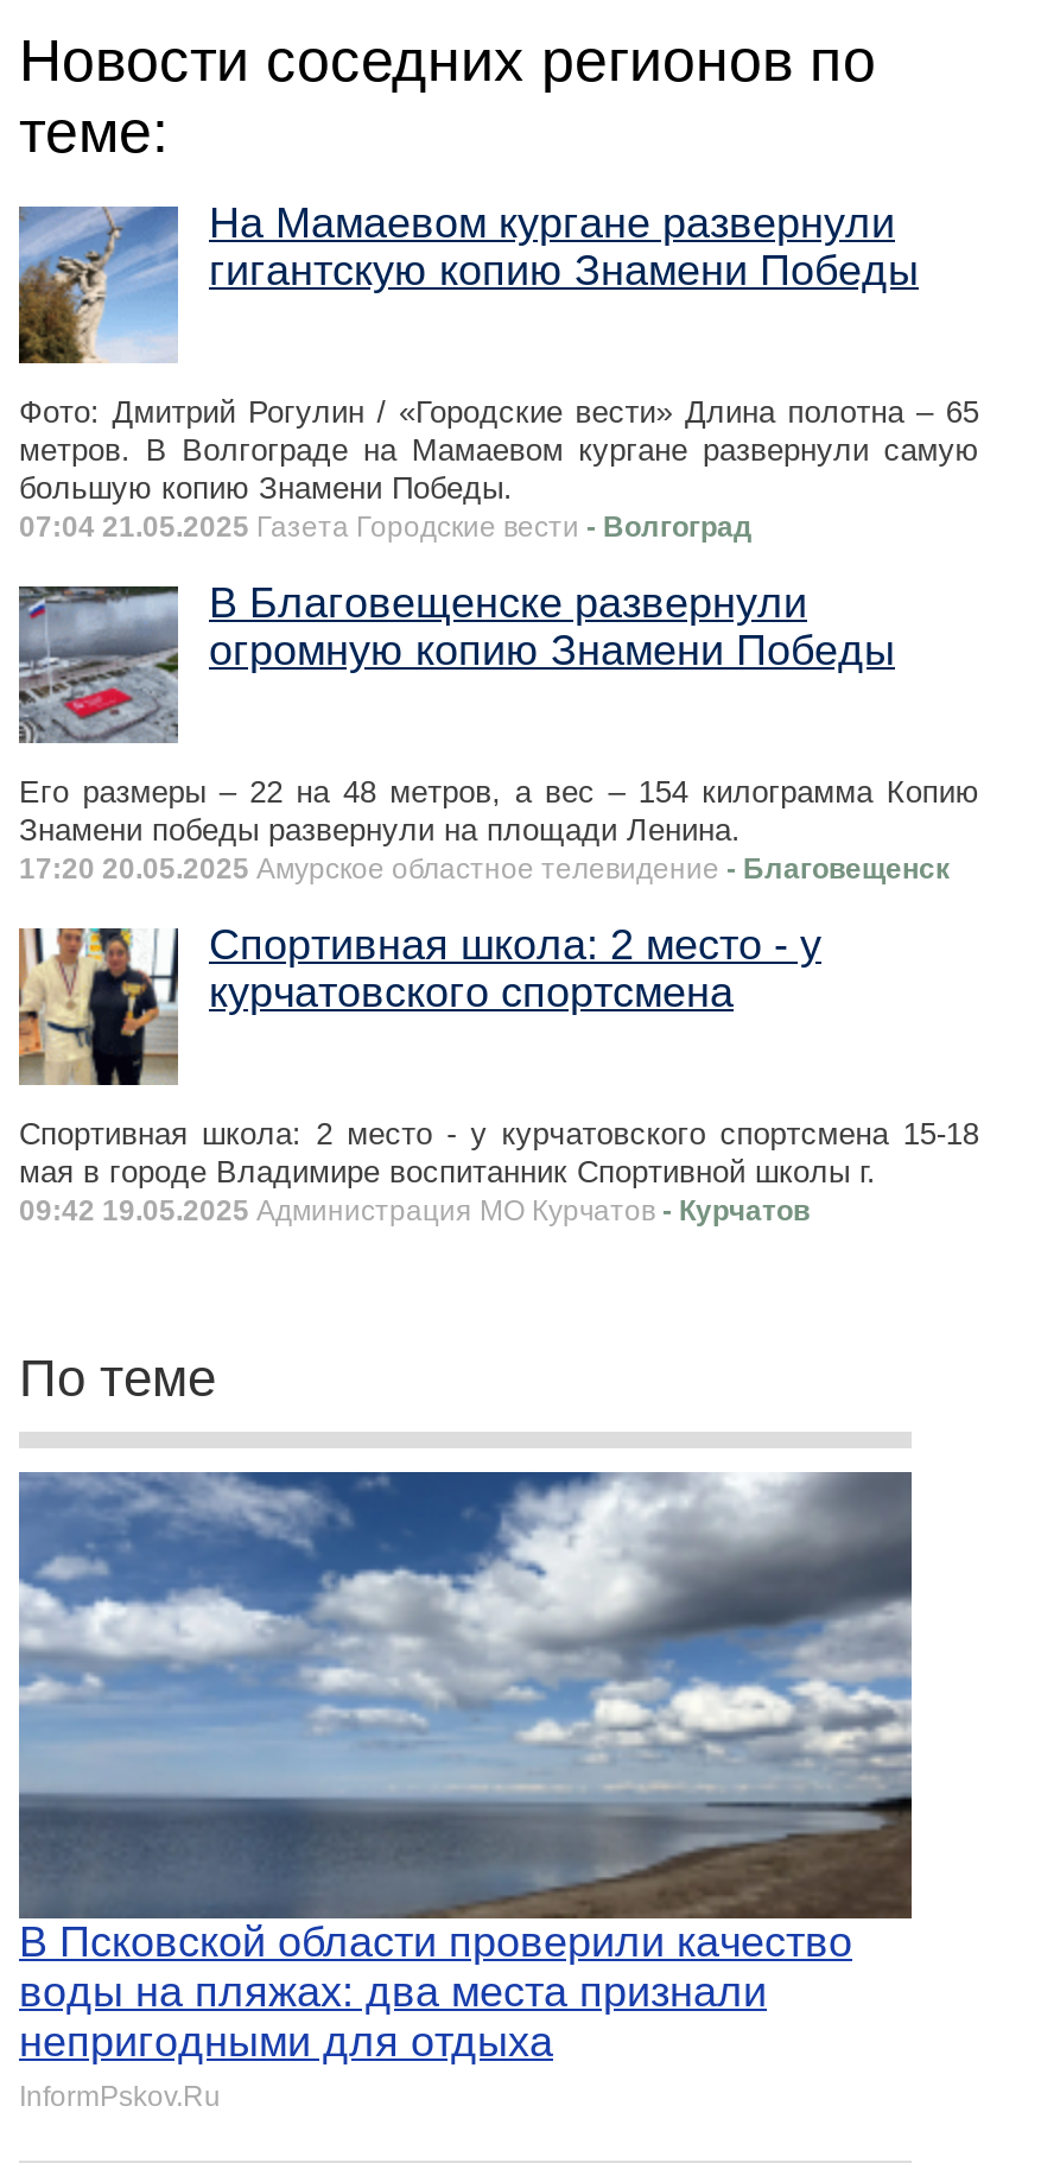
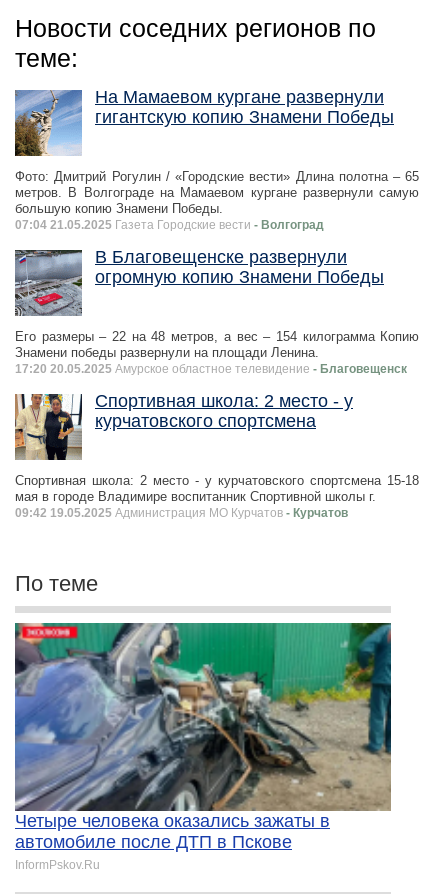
- [image]
- В Псковской области проверили качество
- воды на пляжах: два места признали
- непригодными для отдыха
+ [image]
+ Четыре человека оказались зажаты в
+ автомобиле после ДТП в Пскове
